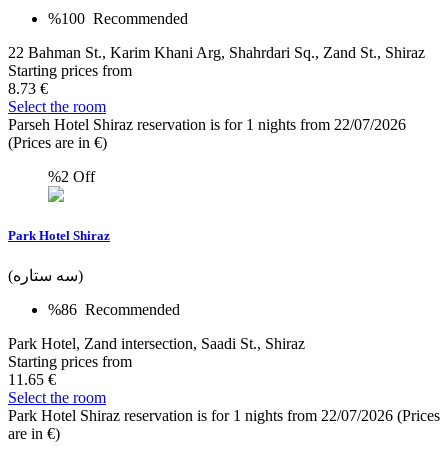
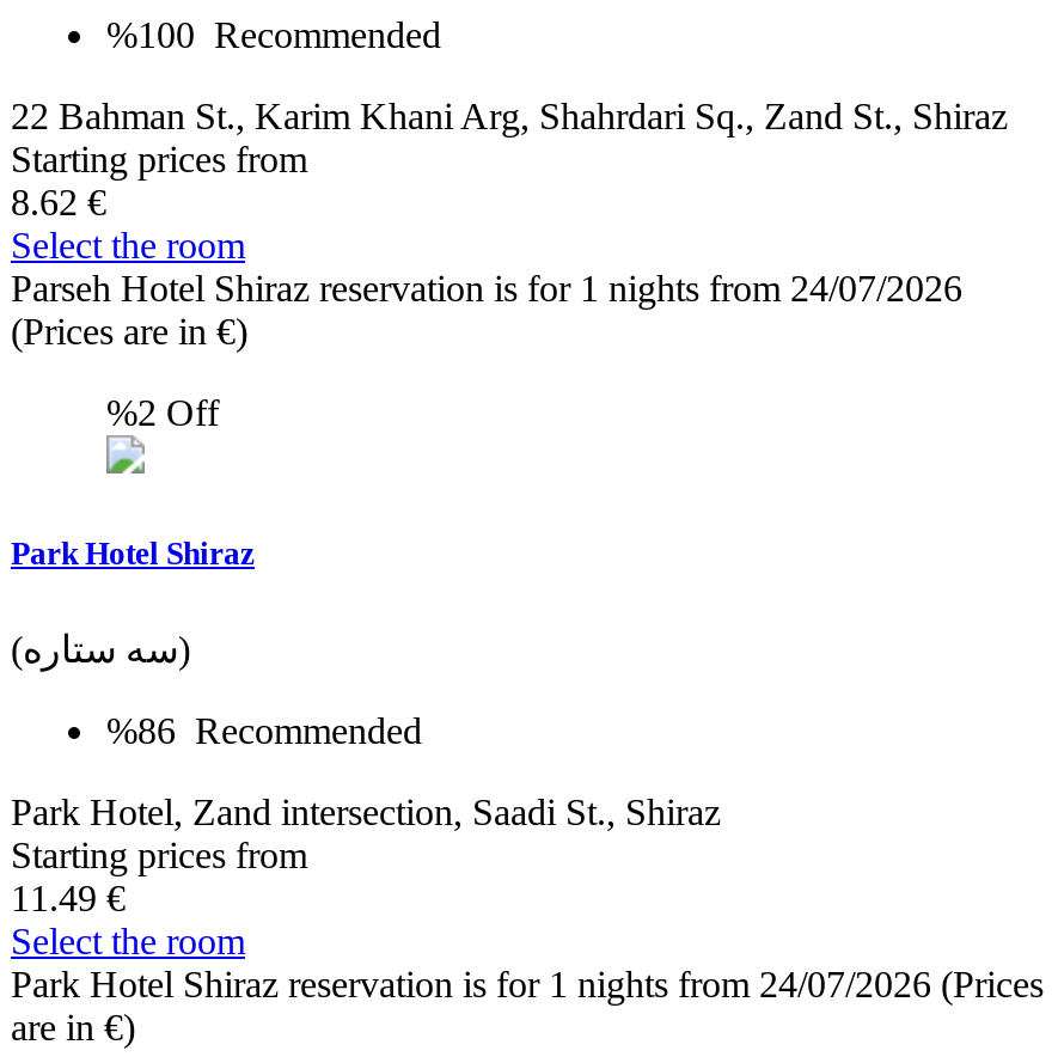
- 8.73 €
+ 8.62 €

- Parseh Hotel Shiraz reservation is for 1 nights from 22/07/2026
+ Parseh Hotel Shiraz reservation is for 1 nights from 24/07/2026

- 11.65 €
+ 11.49 €

- Park Hotel Shiraz reservation is for 1 nights from 22/07/2026 (Prices
+ Park Hotel Shiraz reservation is for 1 nights from 24/07/2026 (Prices
